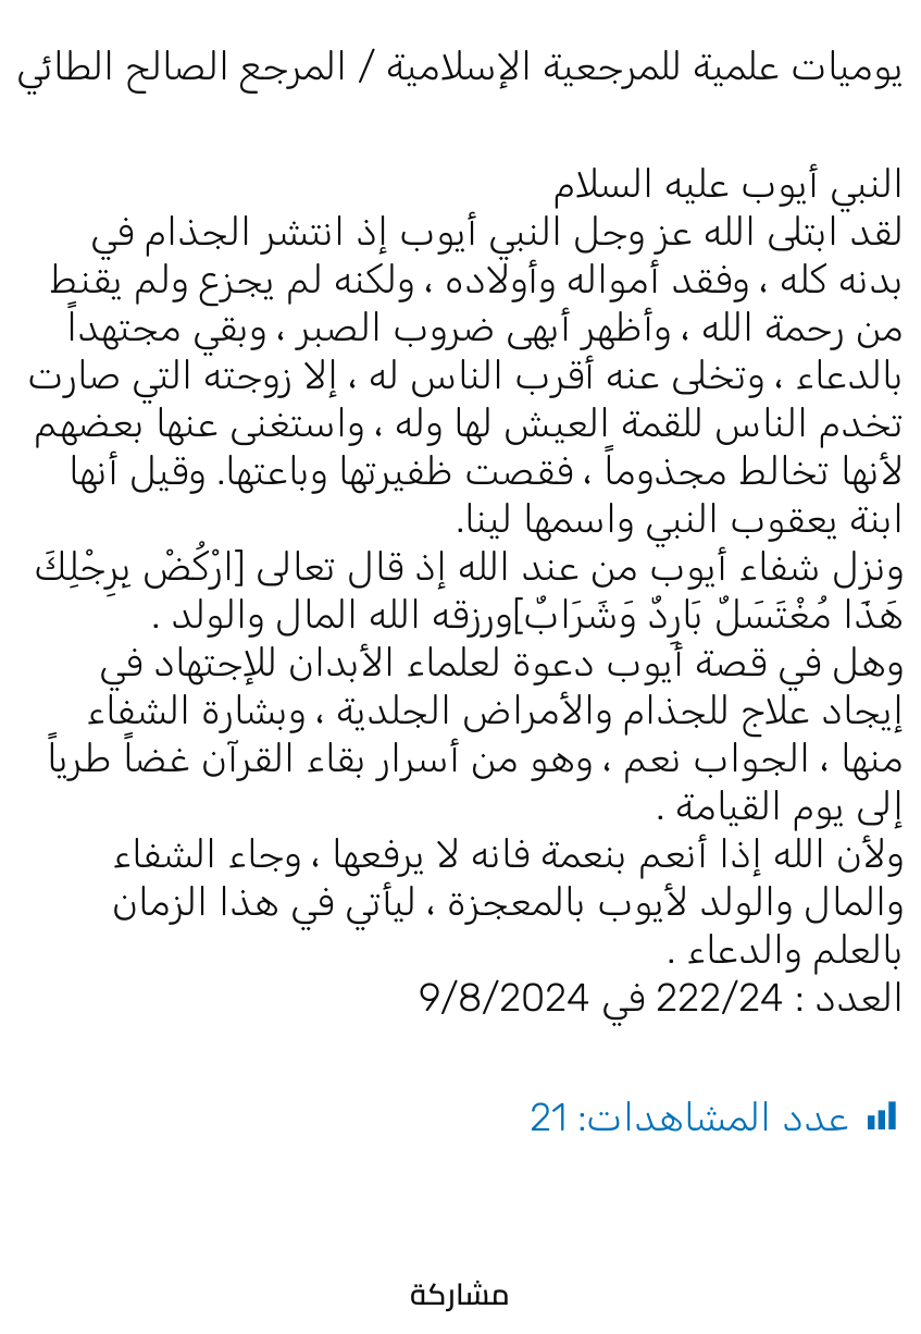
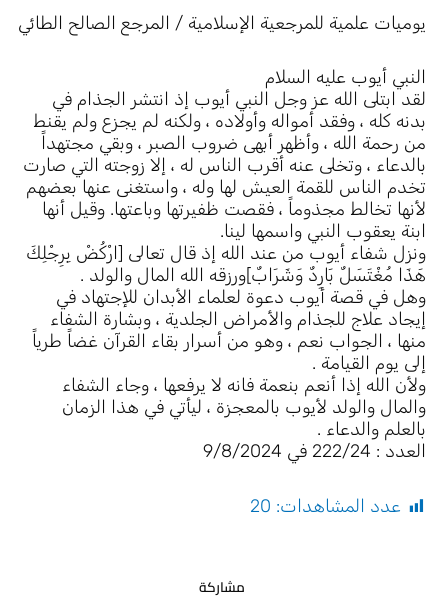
- عدد المشاهدات: 21
+ عدد المشاهدات: 20
